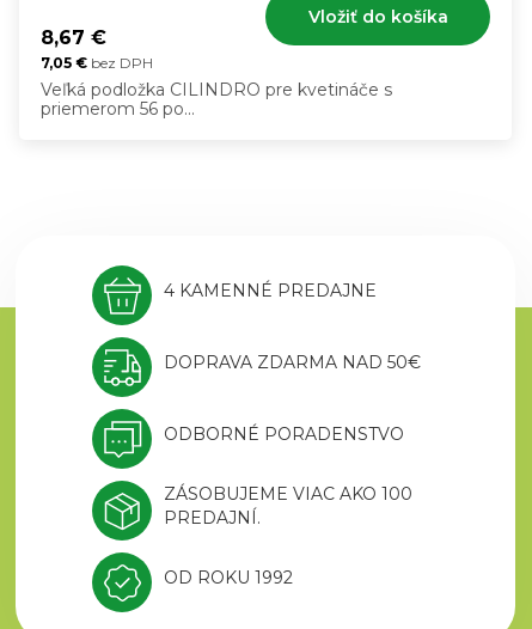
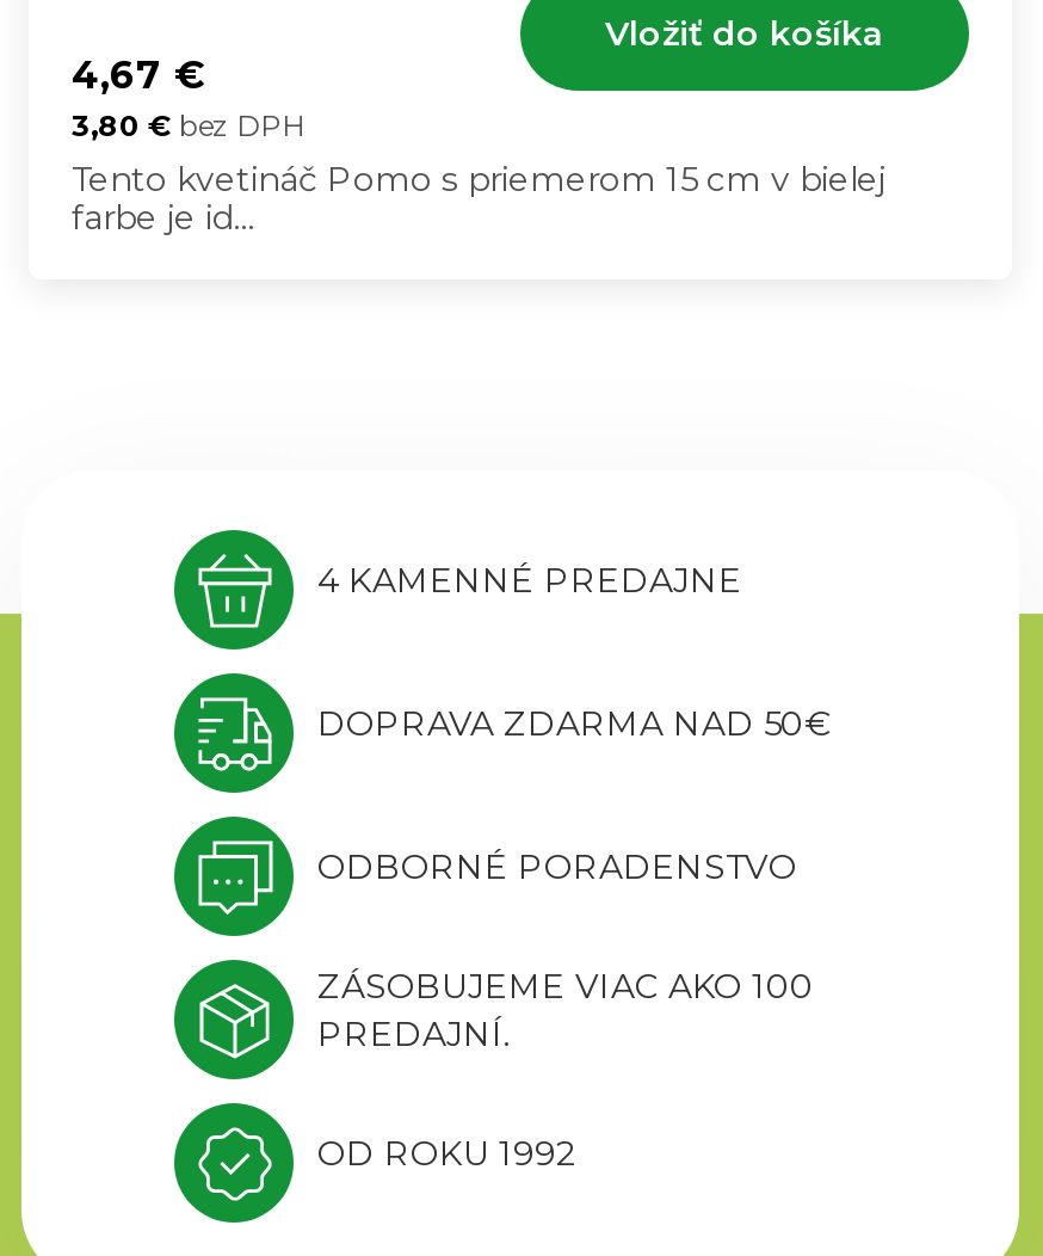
- 8,67 €
+ 4,67 €

- 7,05 €bez DPH
+ 3,80 €bez DPH

- Veľká podložka CILINDRO pre kvetináče s
- priemerom 56 po...
+ Tento kvetináč Pomo s priemerom 15 cm v bielej
+ farbe je id...
